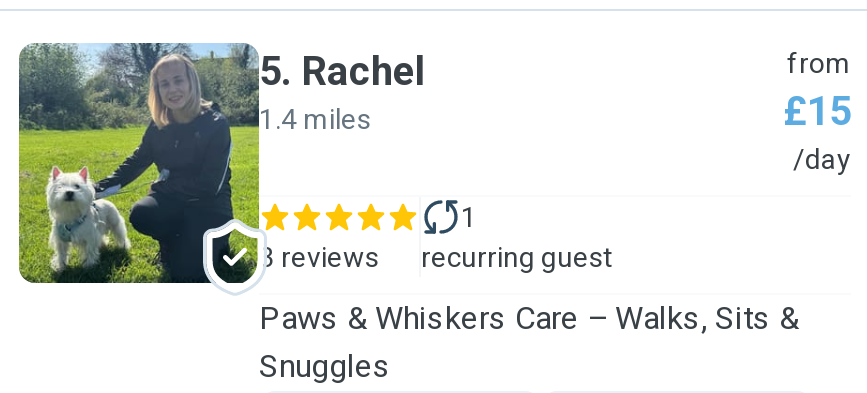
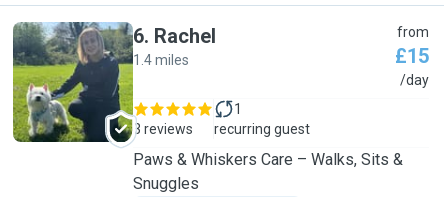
- 5. Rachel
+ 6. Rachel
